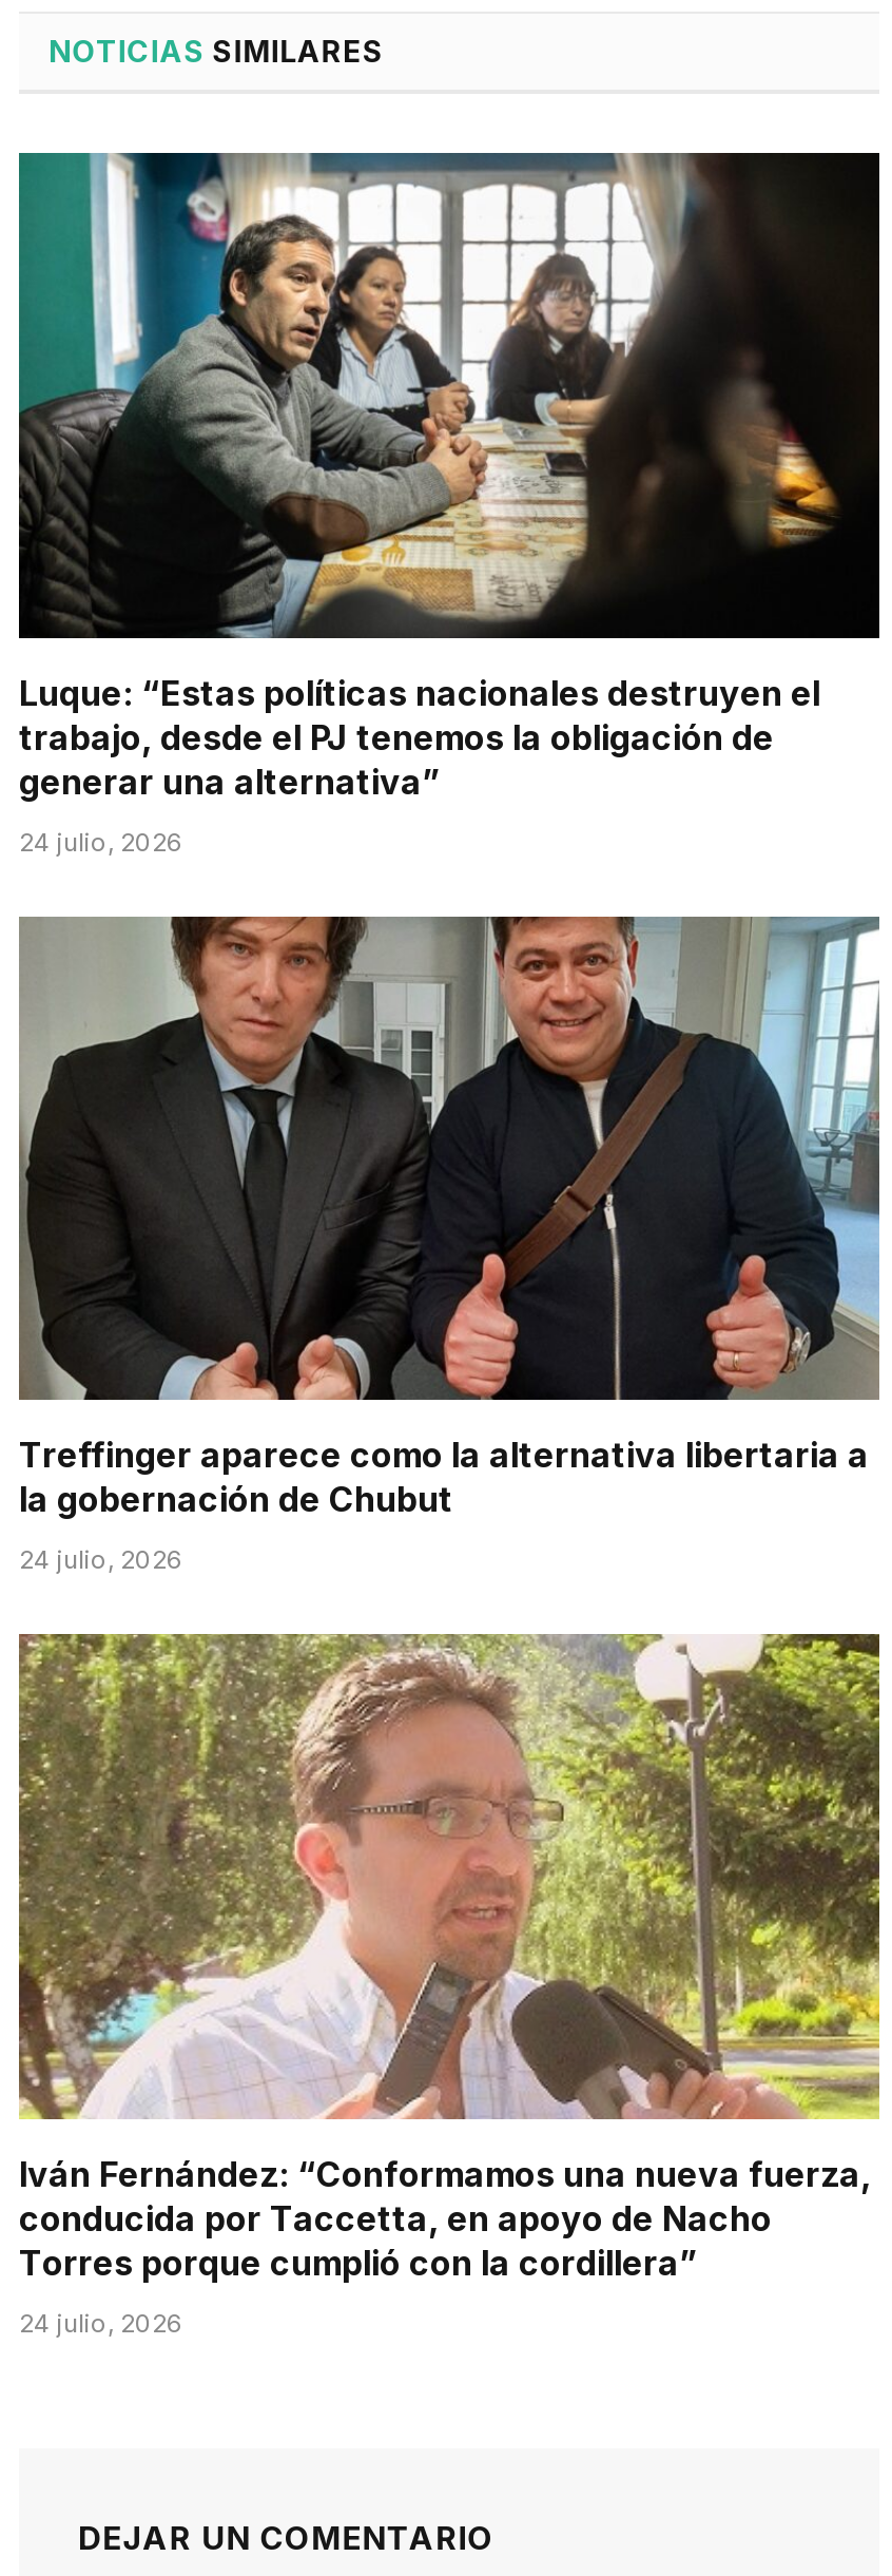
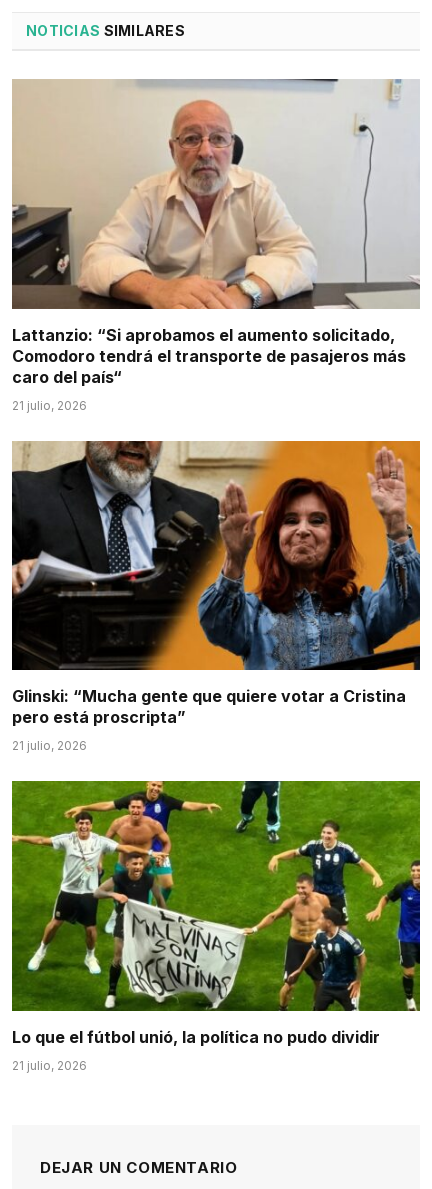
- [image]
- Luque: “Estas políticas nacionales destruyen el
- trabajo, desde el PJ tenemos la obligación de
- generar una alternativa”
+ [image]
+ Lattanzio: “Si aprobamos el aumento solicitado,
+ Comodoro tendrá el transporte de pasajeros más
+ caro del país“

- 24 julio, 2026
+ 21 julio, 2026

- [image]
+ [image]

- Treffinger aparece como la alternativa libertaria a
- la gobernación de Chubut
+ Glinski: “Mucha gente que quiere votar a Cristina
+ pero está proscripta”

- 24 julio, 2026
+ 21 julio, 2026

- [image]
+ [image]

- Iván Fernández: “Conformamos una nueva fuerza,
- conducida por Taccetta, en apoyo de Nacho
- Torres porque cumplió con la cordillera”
+ Lo que el fútbol unió, la política no pudo dividir

- 24 julio, 2026
+ 21 julio, 2026
